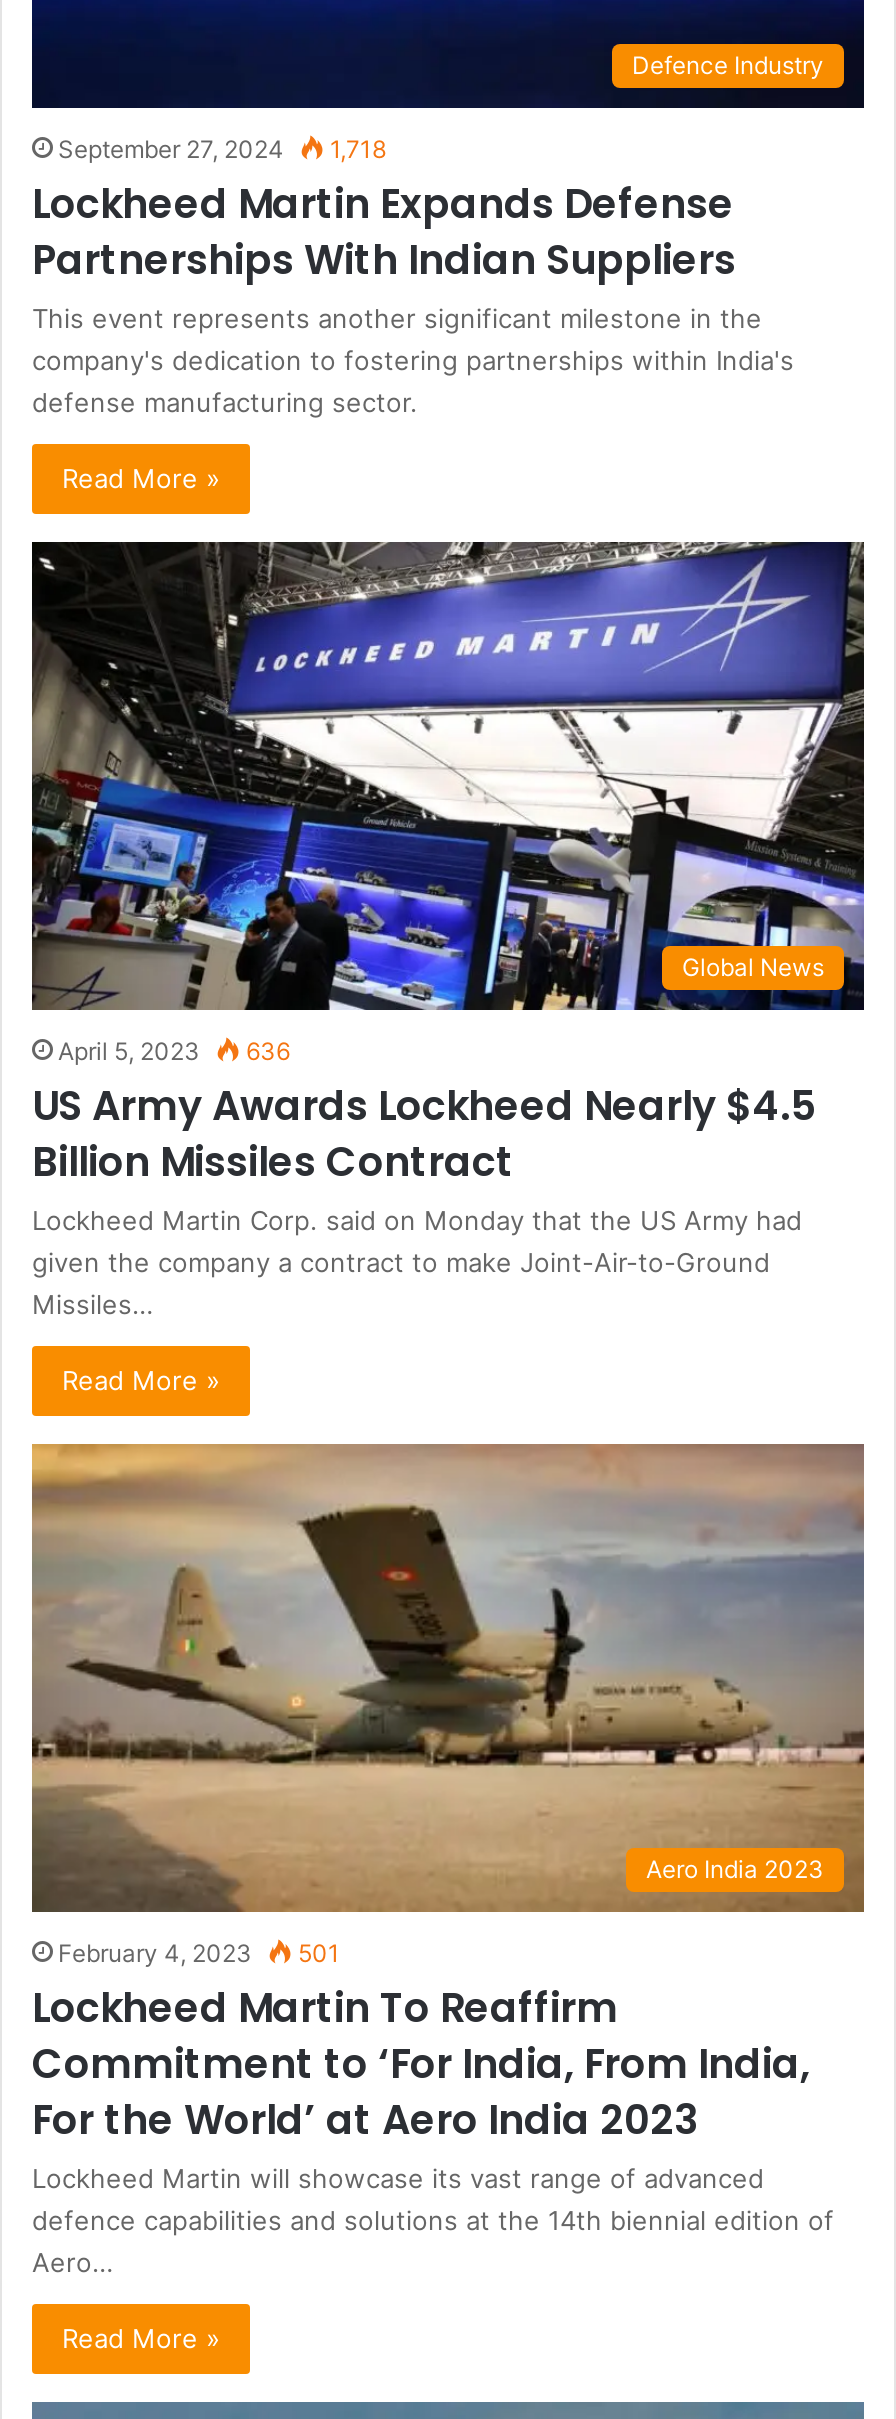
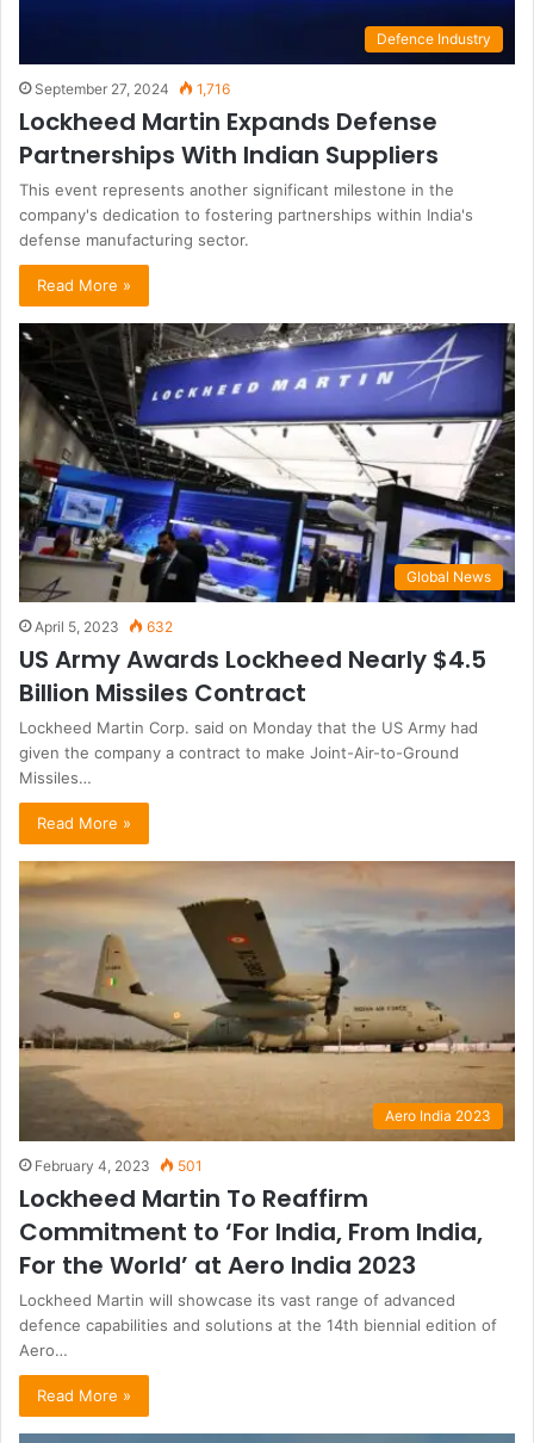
- September 27, 2024 1,718
+ September 27, 2024 1,716

- April 5, 2023 636
+ April 5, 2023 632
